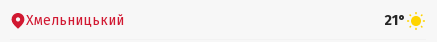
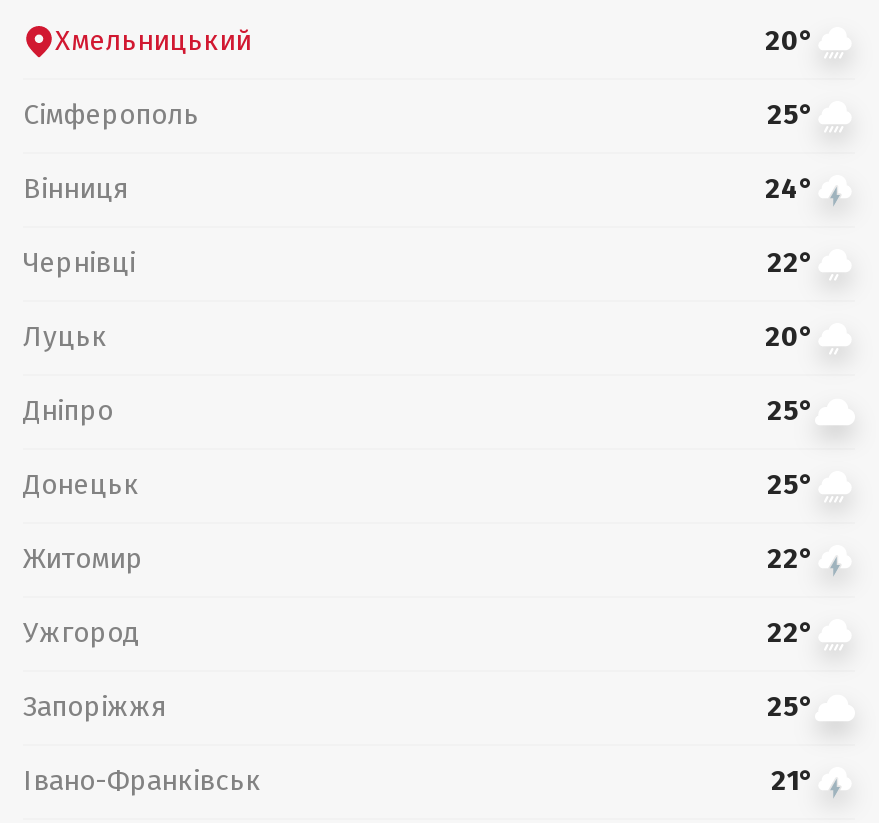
+ 20°
+ Сімферополь
+ 25°
+ Вінниця
+ 24°
+ Чернівці
+ 22°
+ Луцьк
+ 20°
+ Дніпро
+ 25°
+ Донецьк
+ 25°
+ Житомир
+ 22°
+ Ужгород
+ 22°
+ Запоріжжя
+ 25°
+ Івано-Франківськ
